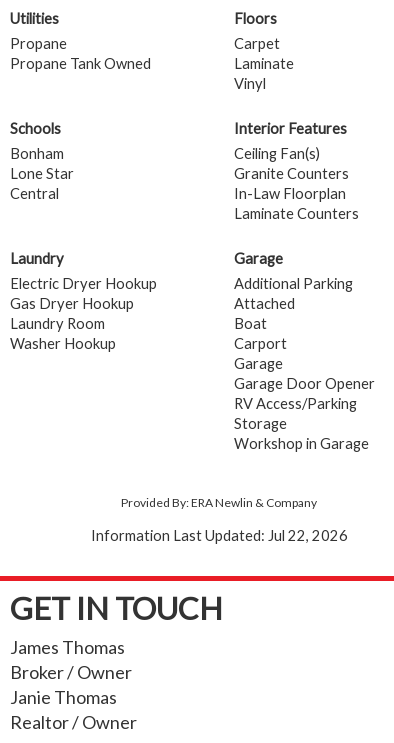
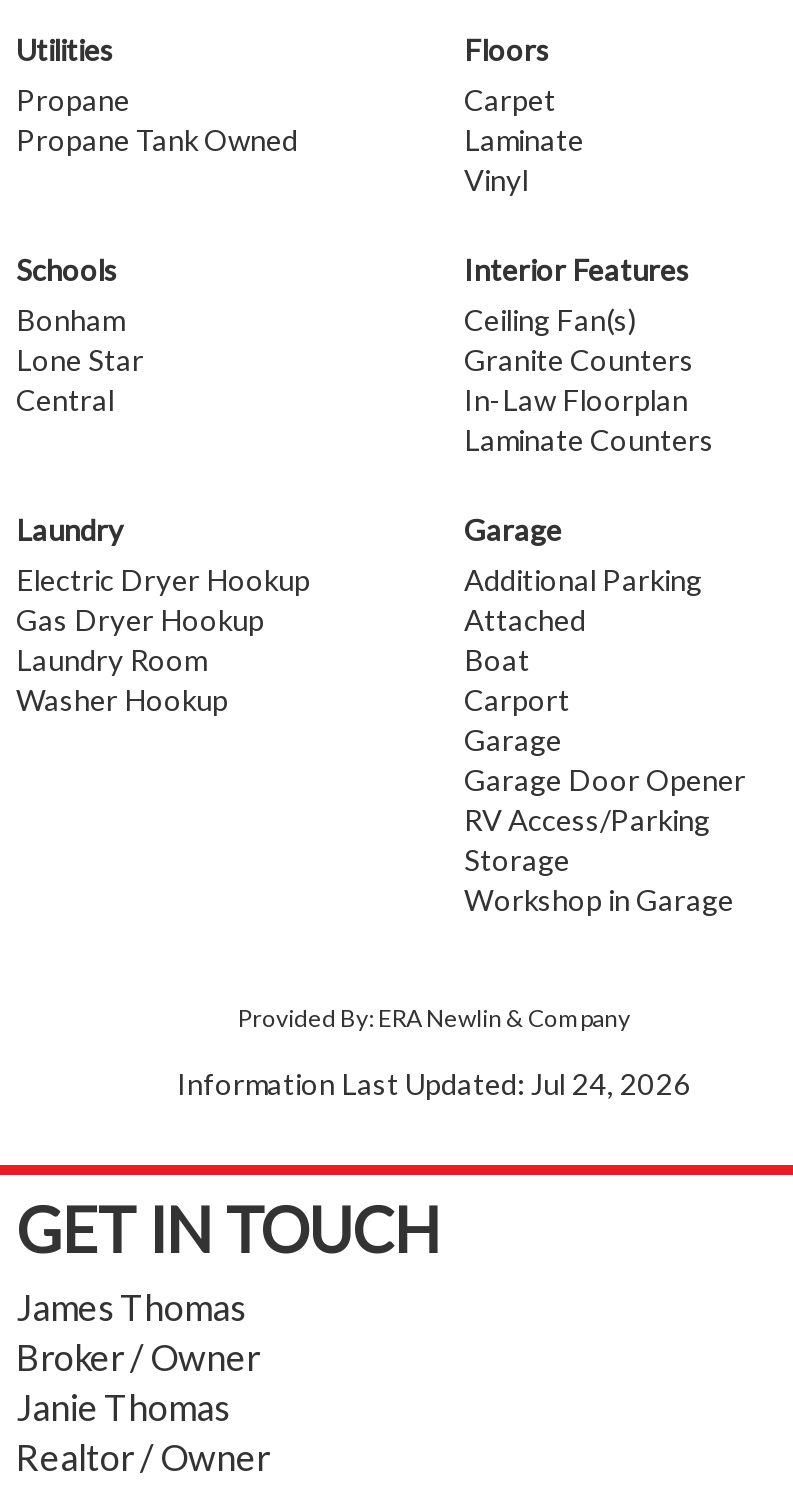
- Information Last Updated: Jul 22, 2026
+ Information Last Updated: Jul 24, 2026
